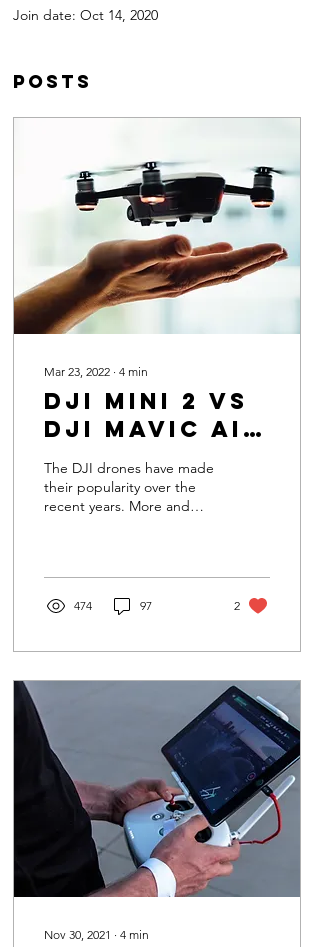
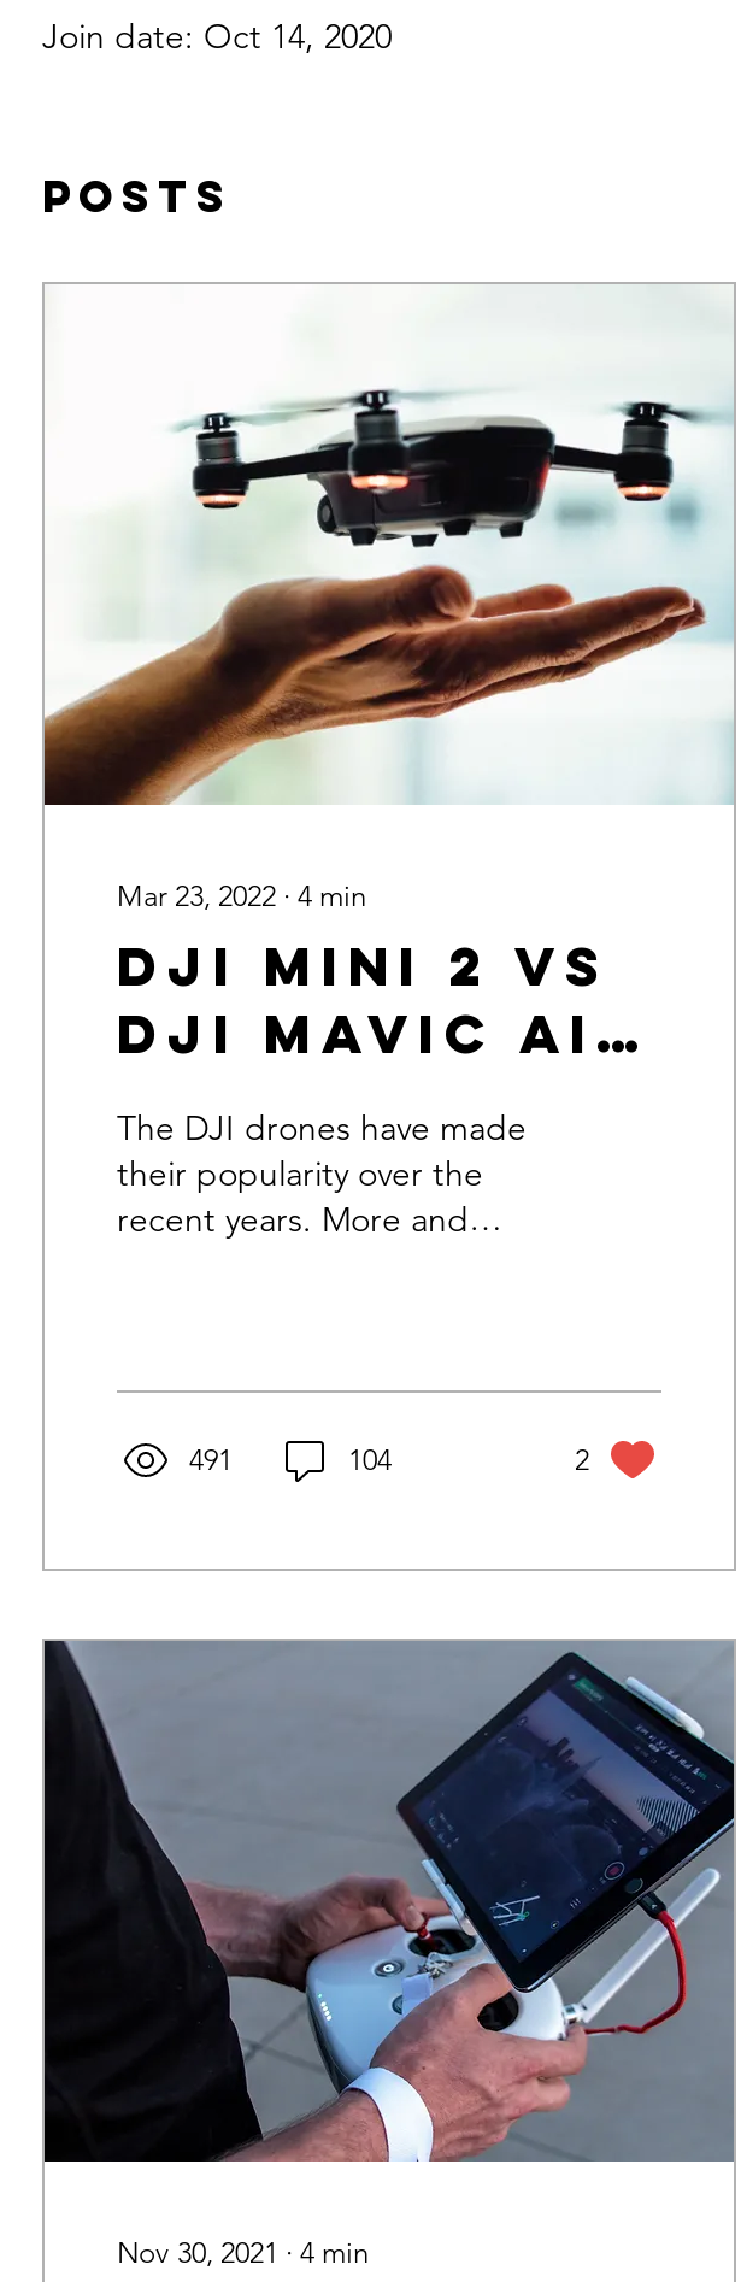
- 474
+ 491

- 97
+ 104
